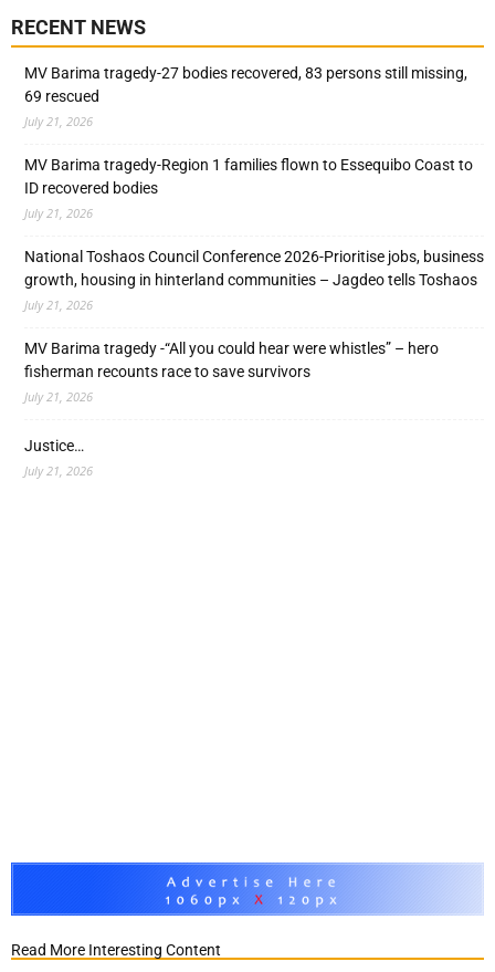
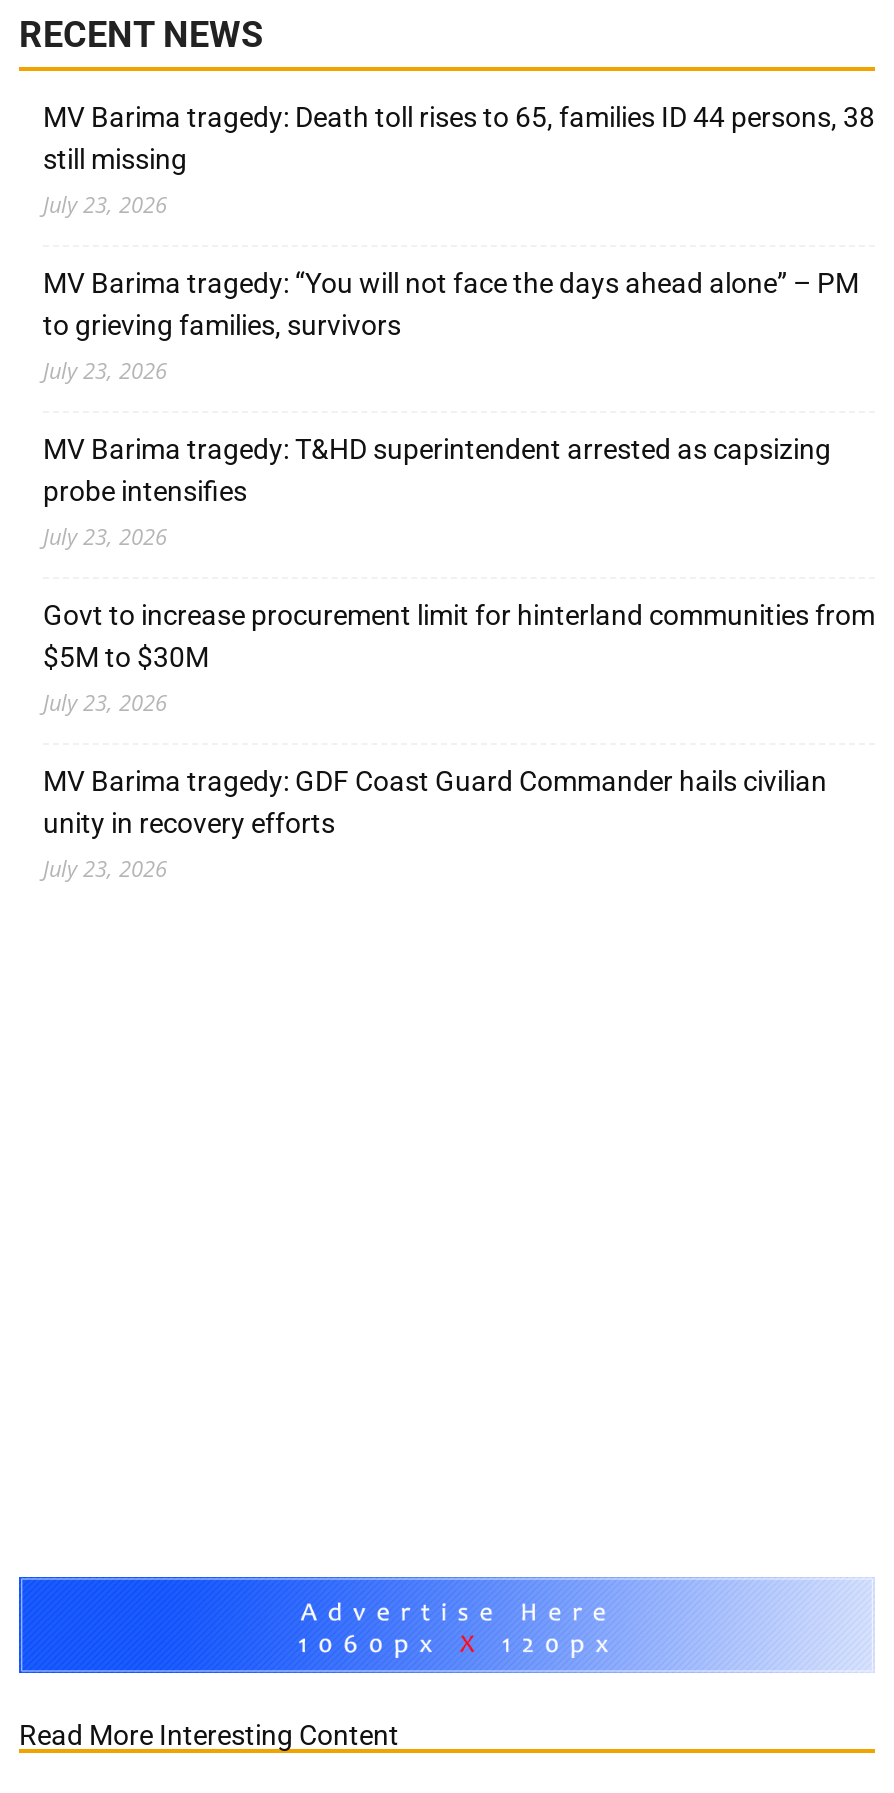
- MV Barima tragedy-27 bodies recovered, 83 persons still missing,
- 69 rescued
- July 21, 2026
+ MV Barima tragedy: Death toll rises to 65, families ID 44 persons, 38
+ still missing
+ July 23, 2026

- MV Barima tragedy-Region 1 families flown to Essequibo Coast to
- ID recovered bodies
- July 21, 2026
+ MV Barima tragedy: “You will not face the days ahead alone” – PM
+ to grieving families, survivors
+ July 23, 2026

- National Toshaos Council Conference 2026-Prioritise jobs, business
- growth, housing in hinterland communities – Jagdeo tells Toshaos
- July 21, 2026
+ MV Barima tragedy: T&HD superintendent arrested as capsizing
+ probe intensifies
+ July 23, 2026

- MV Barima tragedy -“All you could hear were whistles” – hero
- fisherman recounts race to save survivors
- July 21, 2026
+ Govt to increase procurement limit for hinterland communities from
+ $5M to $30M
+ July 23, 2026

- Justice…
- July 21, 2026
+ MV Barima tragedy: GDF Coast Guard Commander hails civilian
+ unity in recovery efforts
+ July 23, 2026
